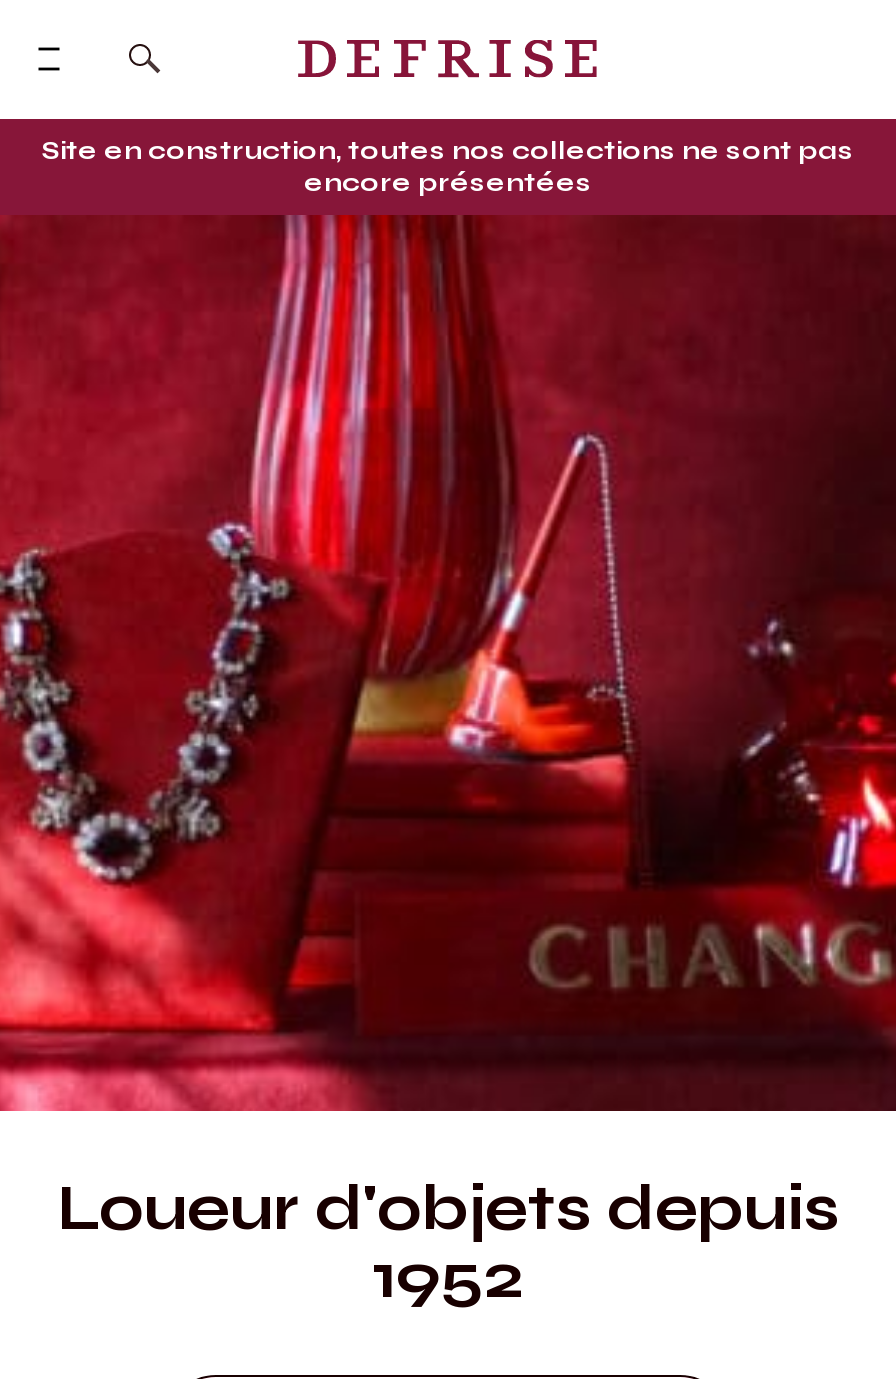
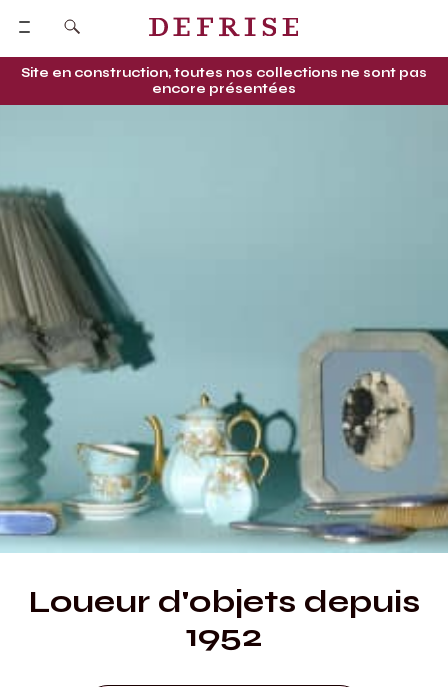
- [image]
+ [image]
